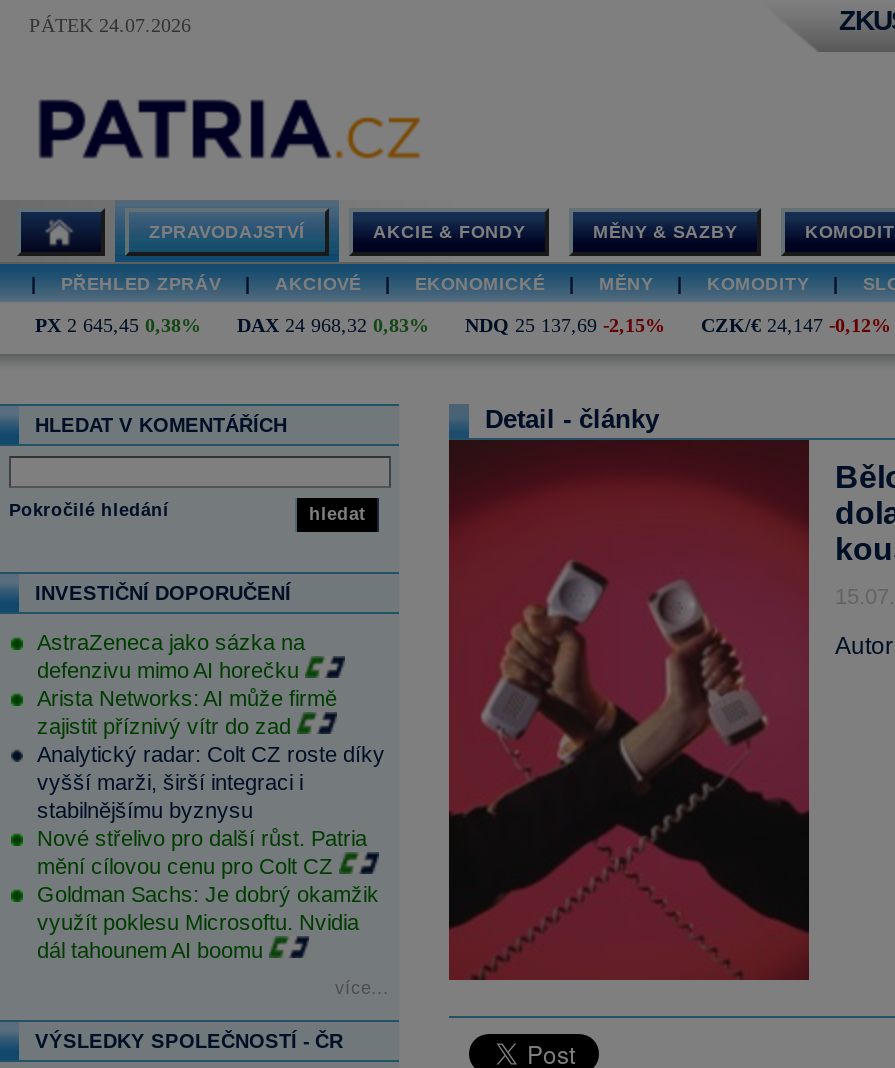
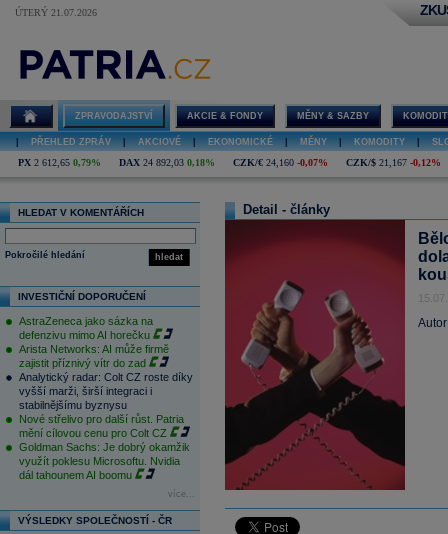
- PÁTEK 24.07.2026
+ ÚTERÝ 21.07.2026

- PX 2 645,45 0,38%
- DAX 24 968,32 0,83%
- NDQ 25 137,69 -2,15%
- CZK/€ 24,147 -0,12%
+ PX 2 612,65 0,79%
+ DAX 24 892,03 0,18%
+ CZK/€ 24,160 -0,07%
+ CZK/$ 21,167 -0,12%
